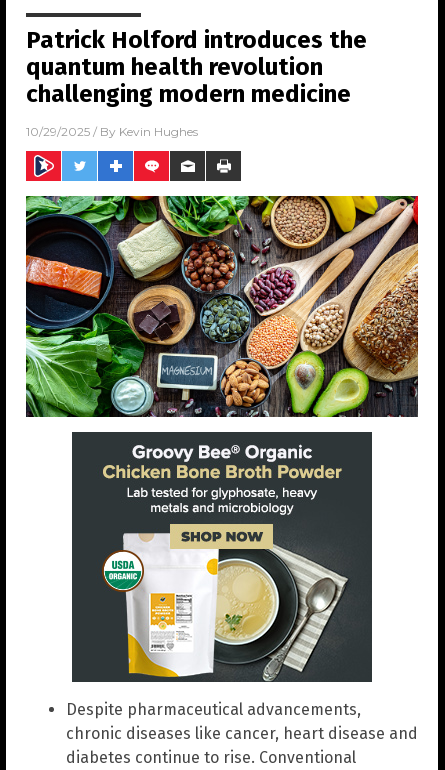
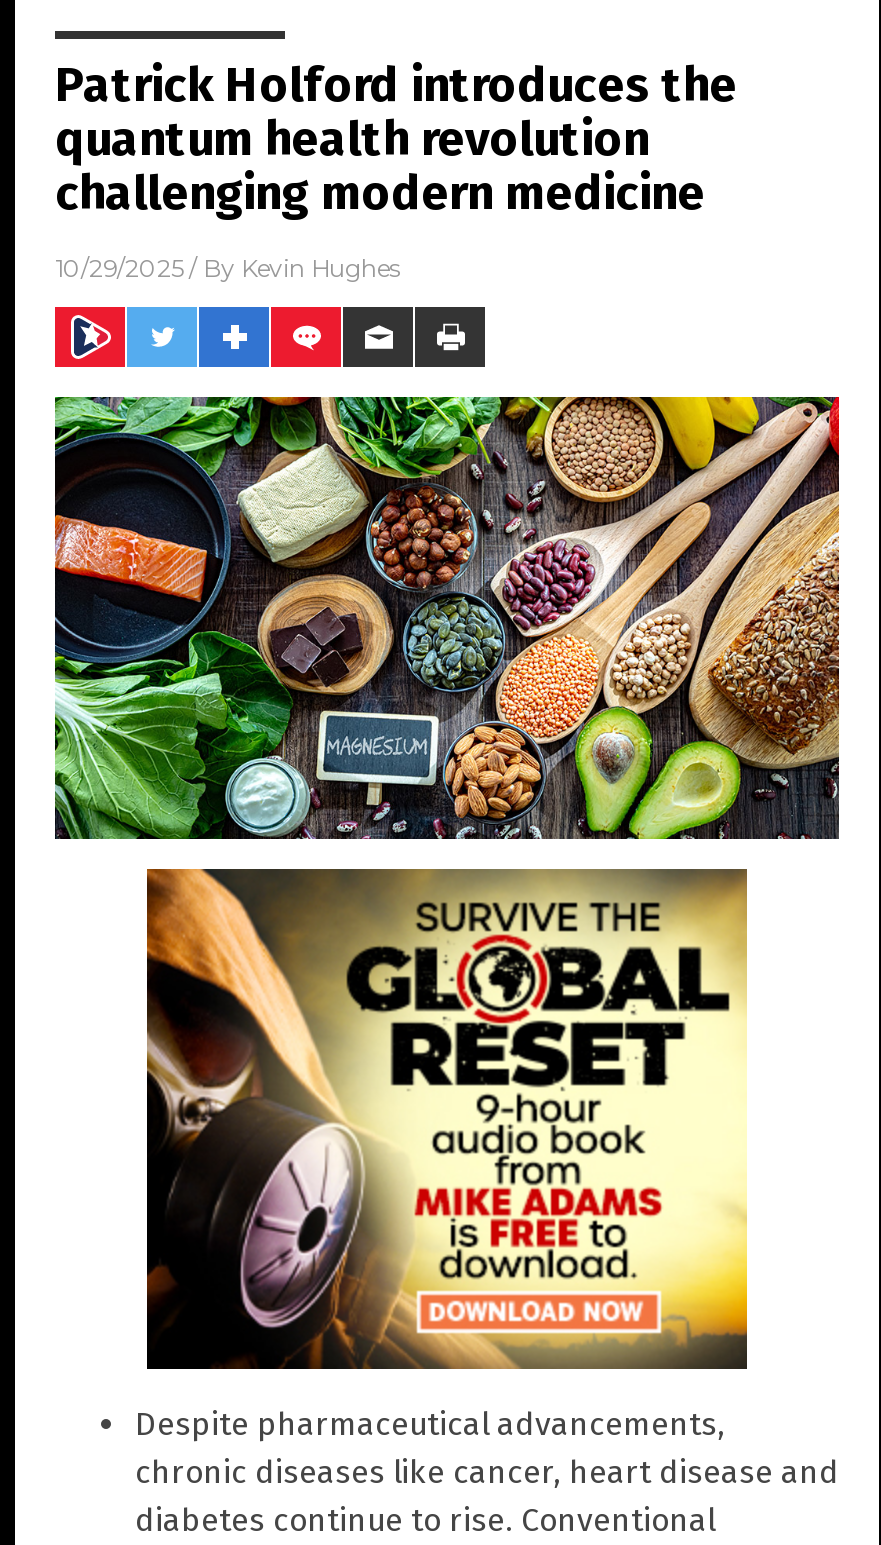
- [image]
+ [image]
